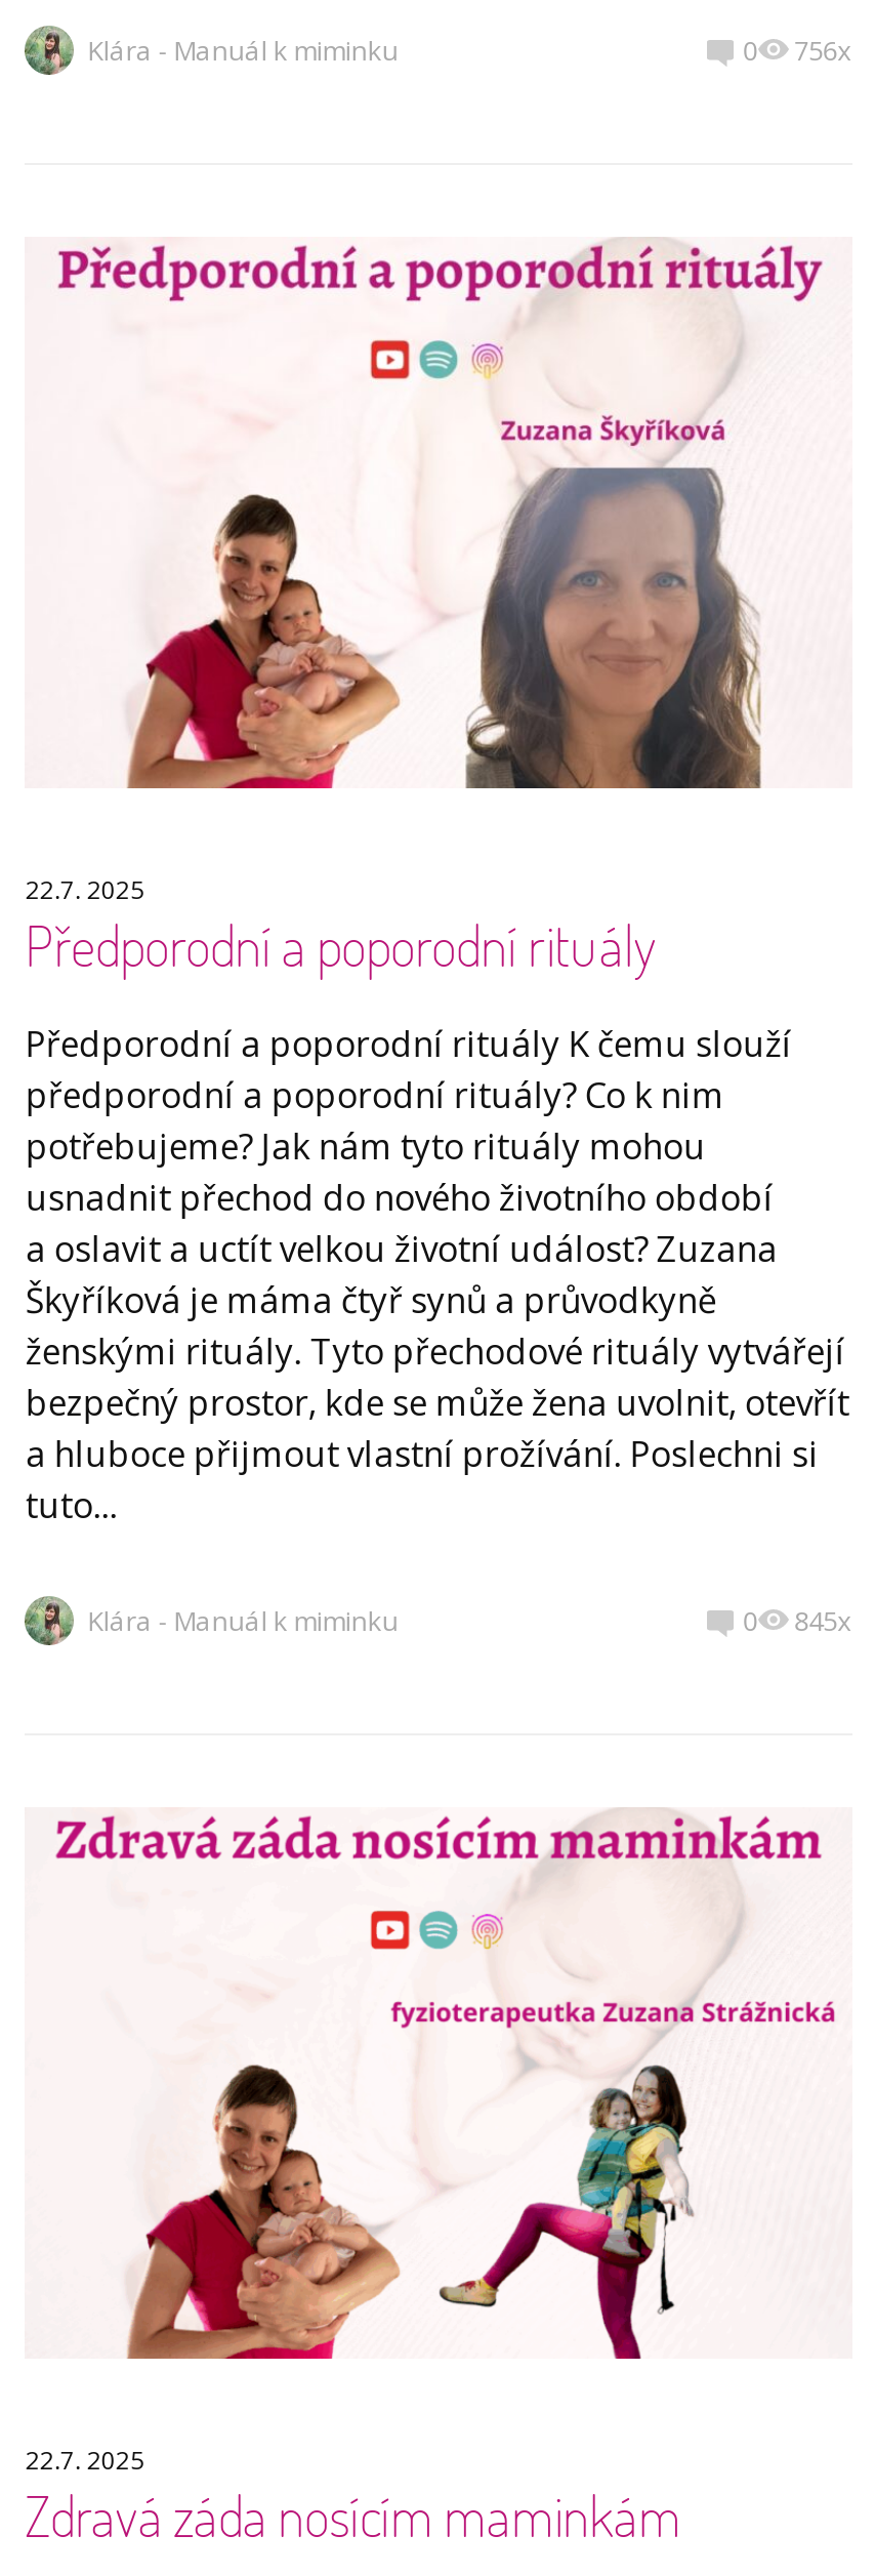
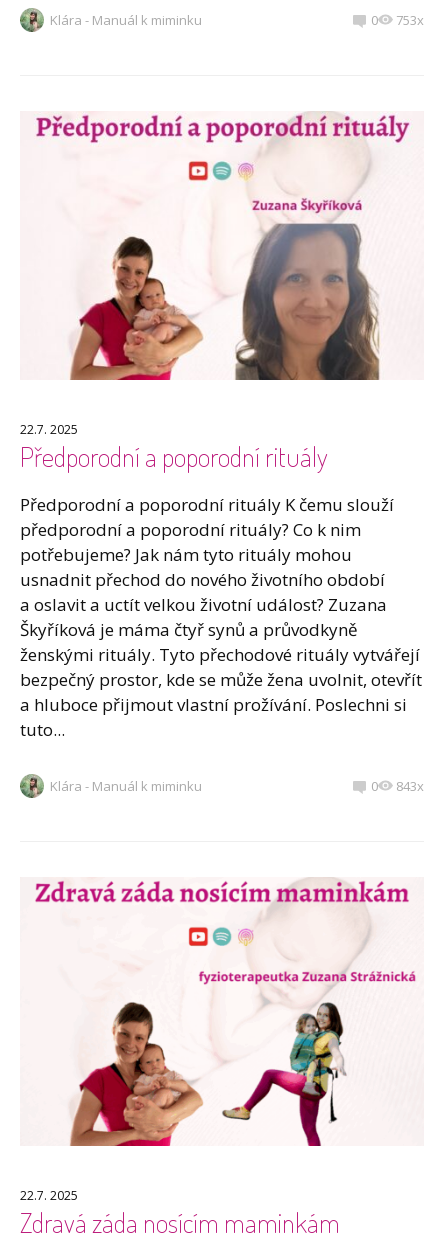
- 756x
+ 753x

- 845x
+ 843x
